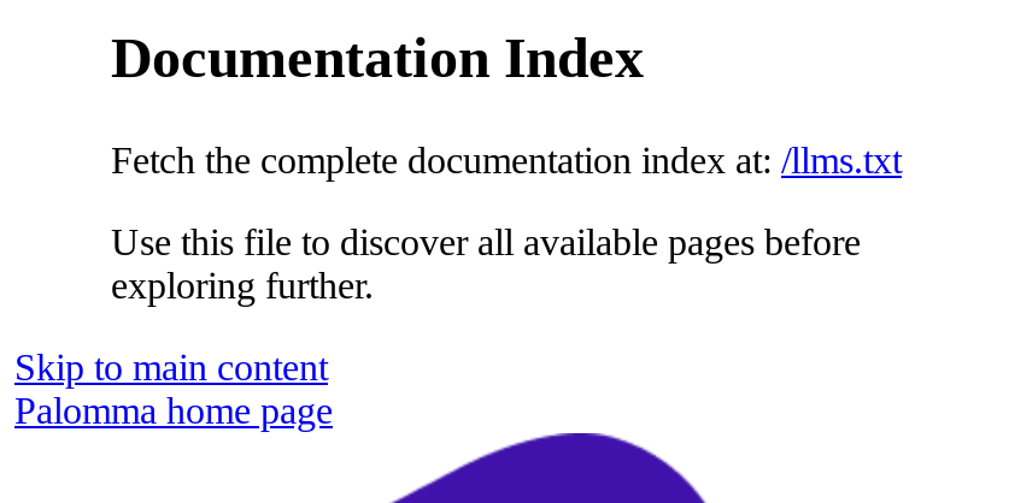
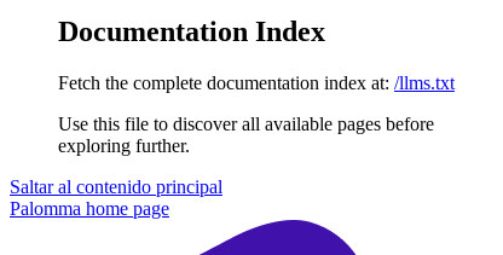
- Skip to main content
+ Saltar al contenido principal
